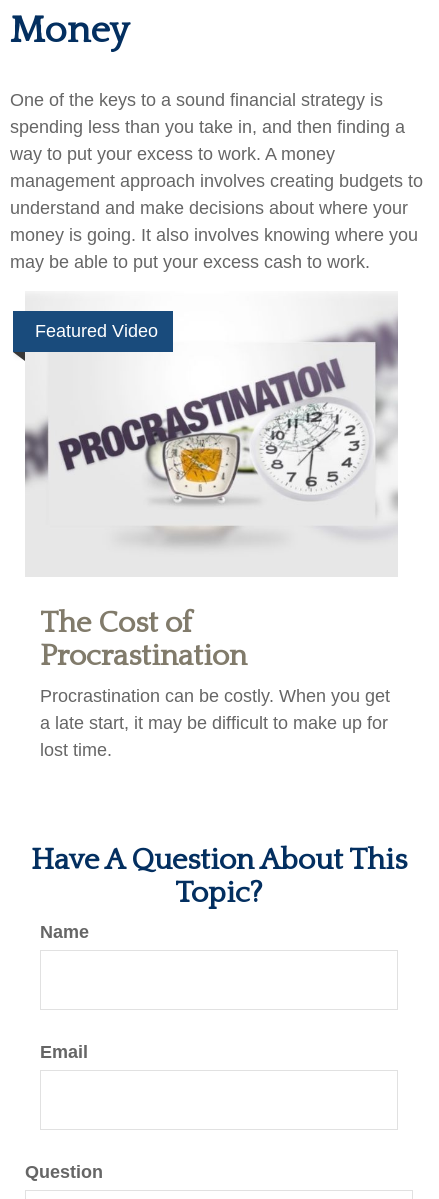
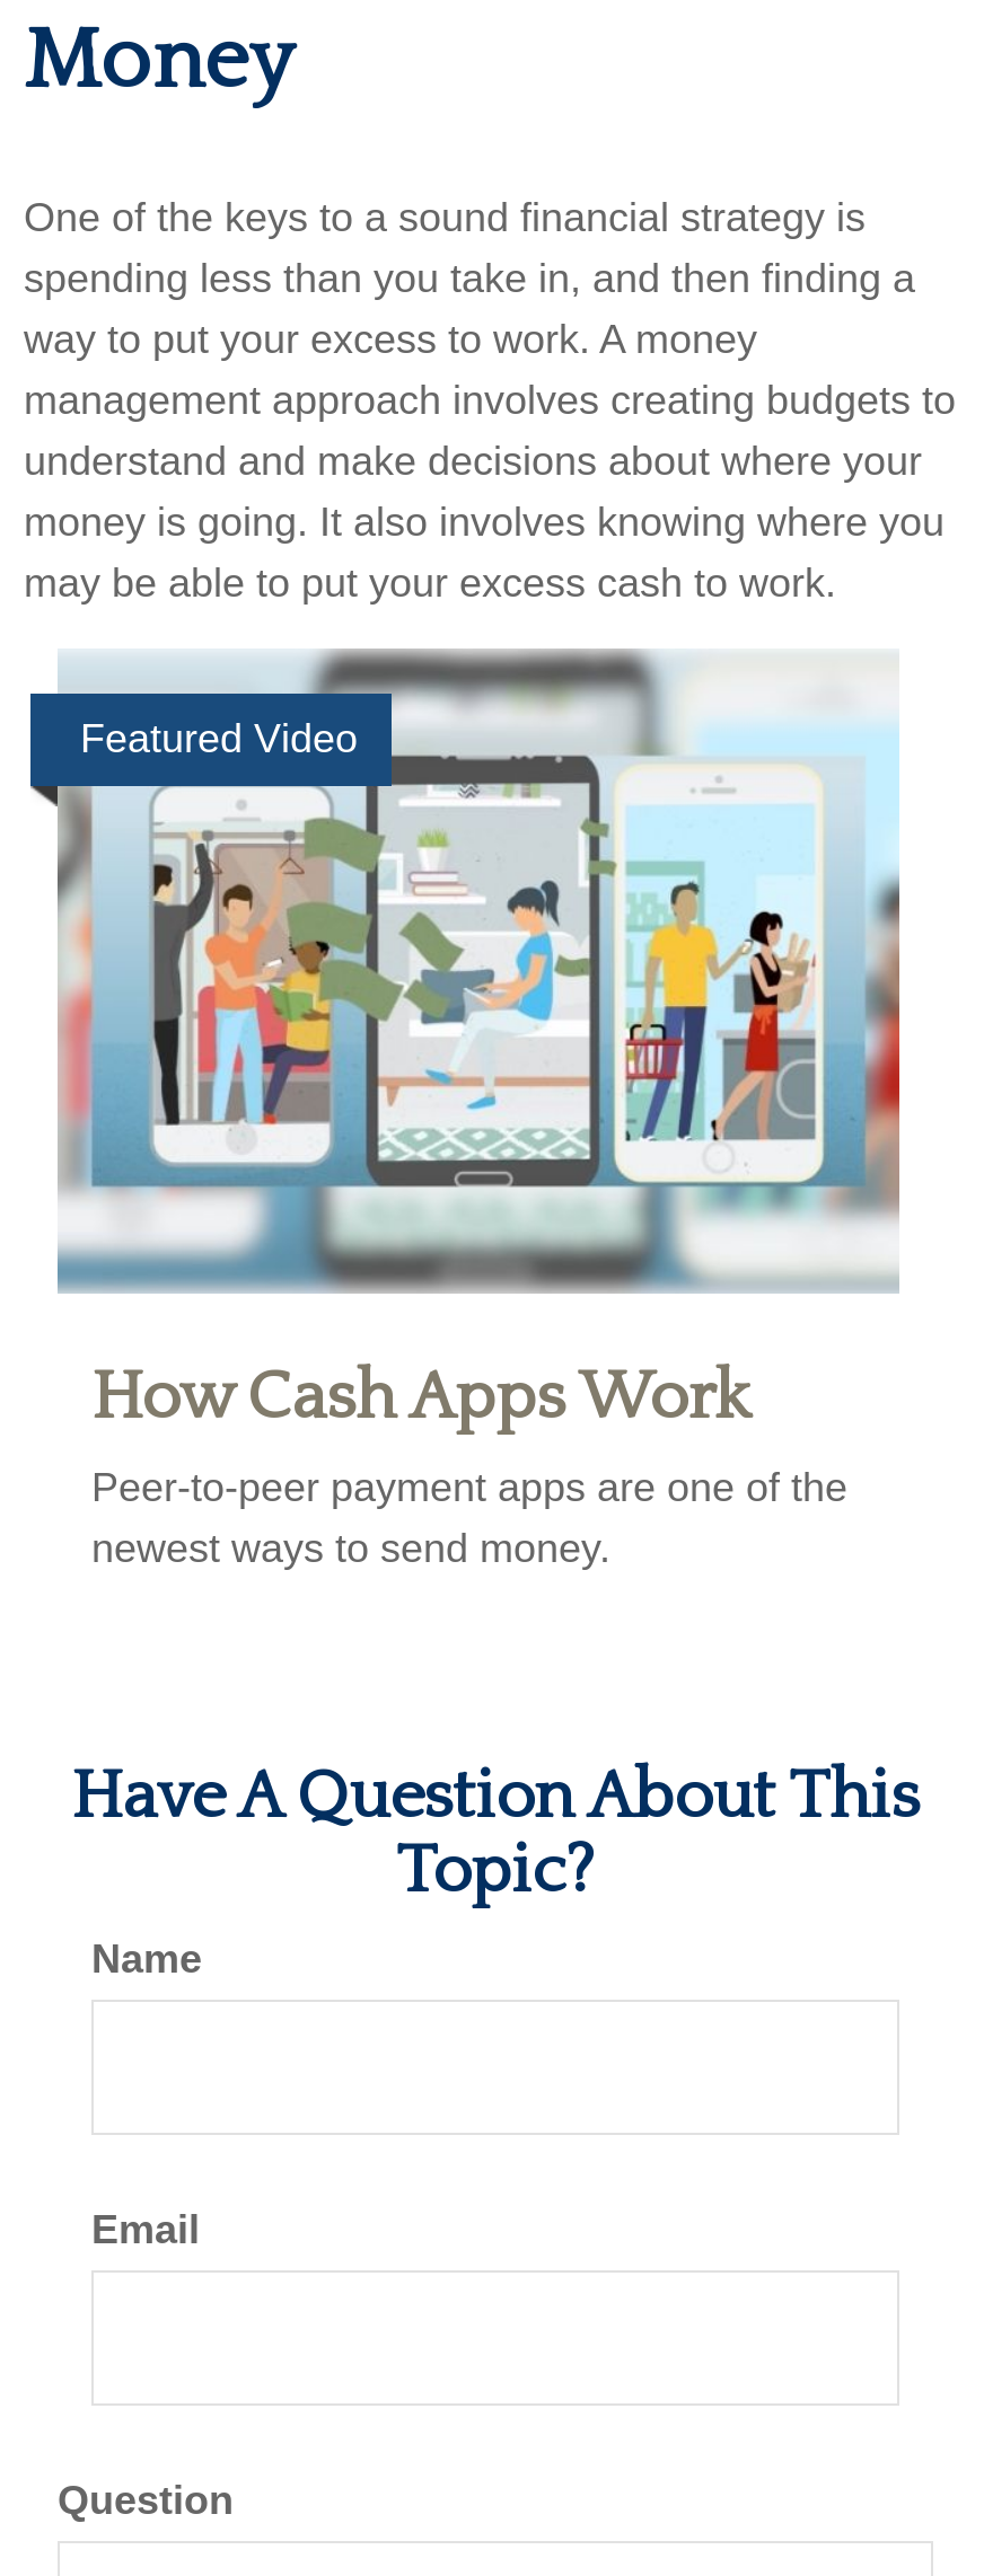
- [image]
- The Cost of
- Procrastination
- Procrastination can be costly. When you get
- a late start, it may be difficult to make up for
- lost time.
+ [image]
+ How Cash Apps Work
+ Peer-to-peer payment apps are one of the
+ newest ways to send money.
